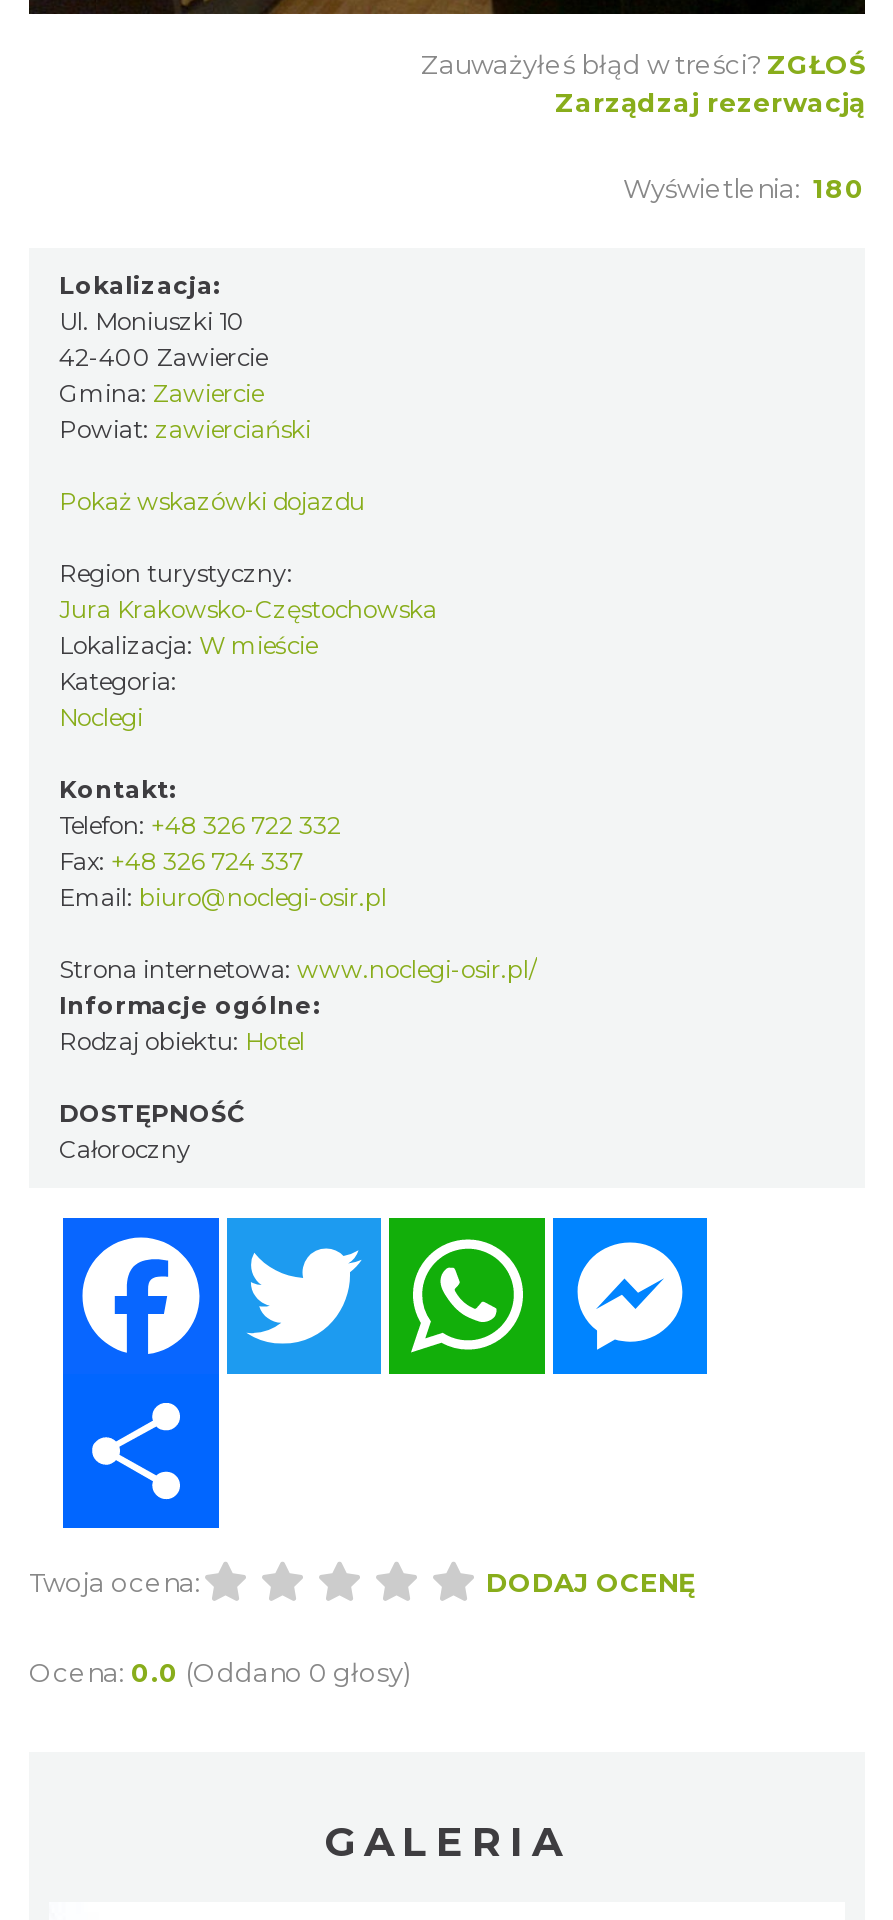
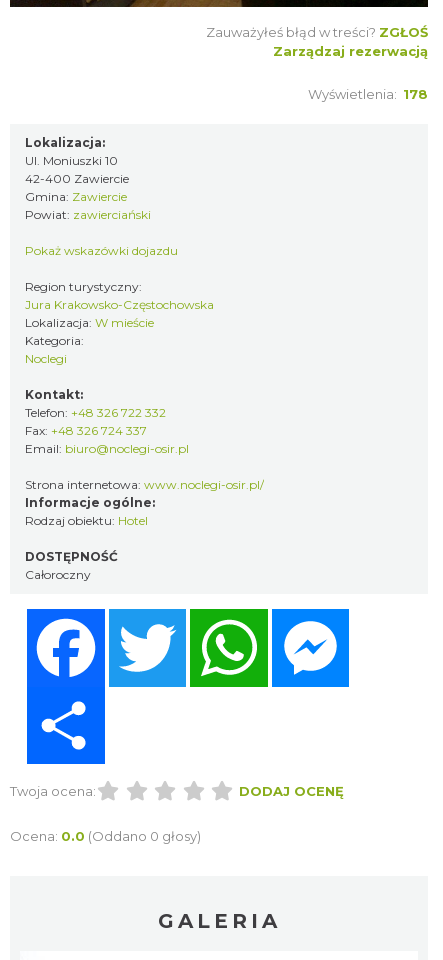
- Wyświetlenia: 180
+ Wyświetlenia: 178
